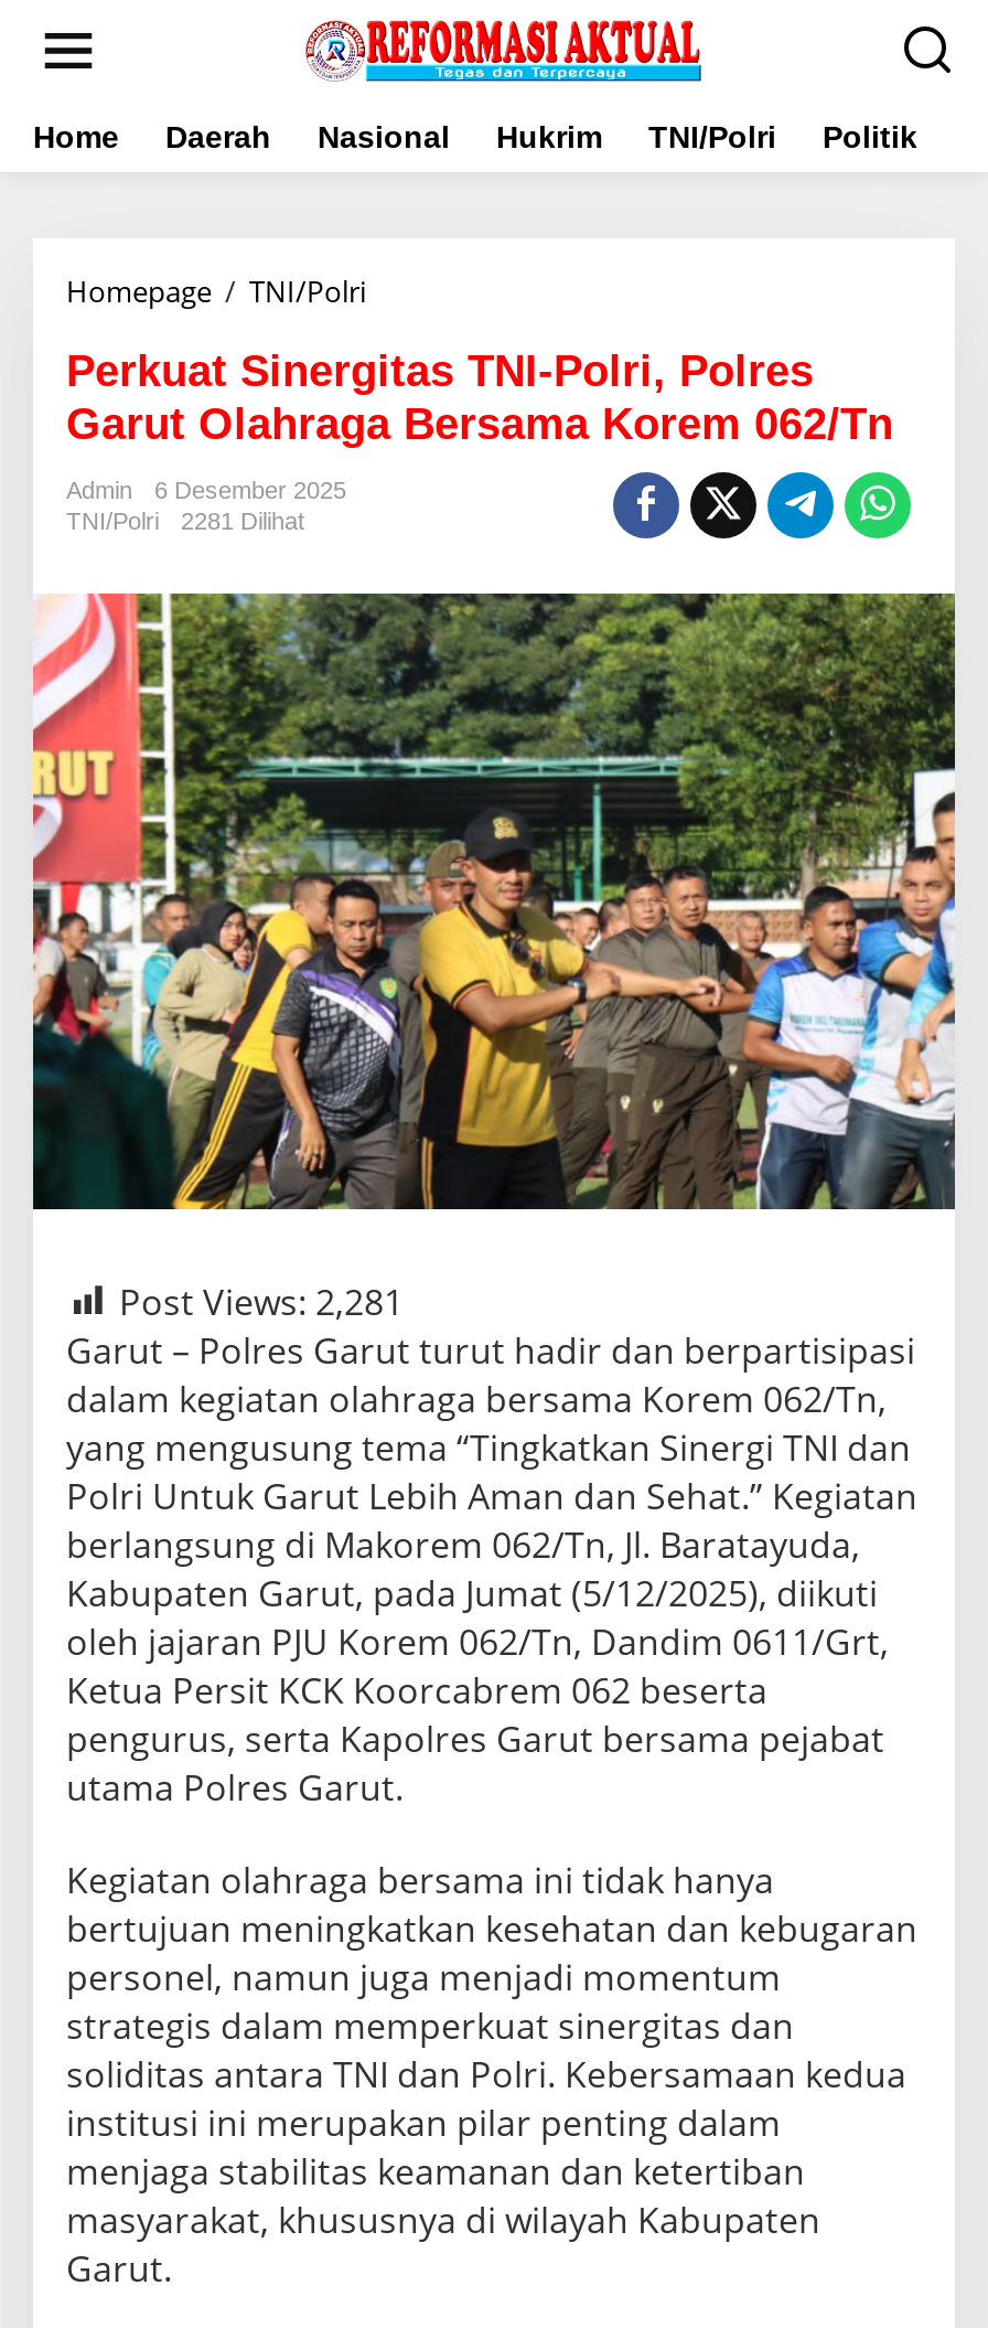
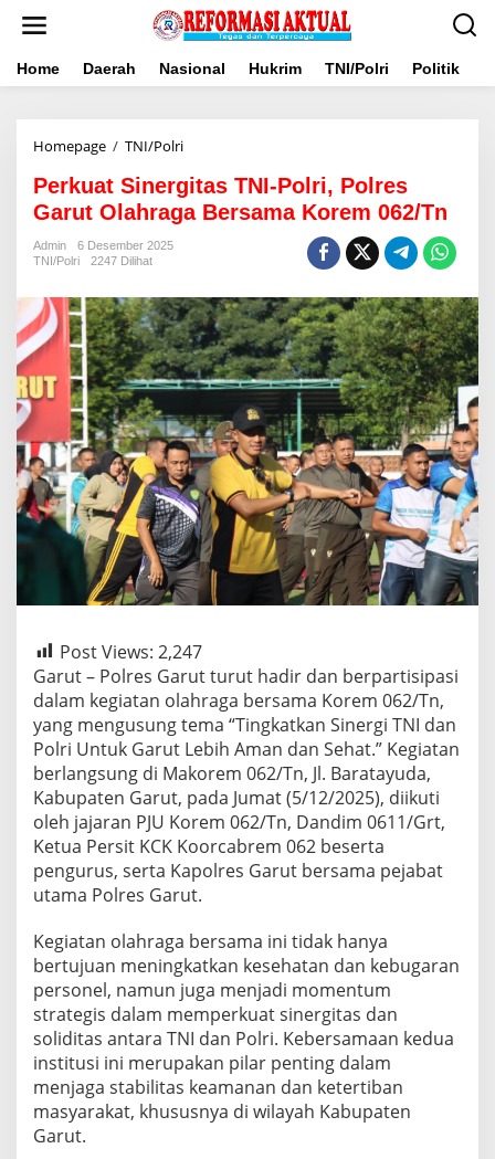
- TNI/Polri 2281 Dilihat
+ TNI/Polri 2247 Dilihat

- Post Views: 2,281
+ Post Views: 2,247
